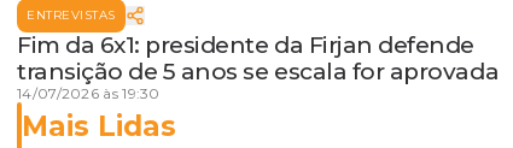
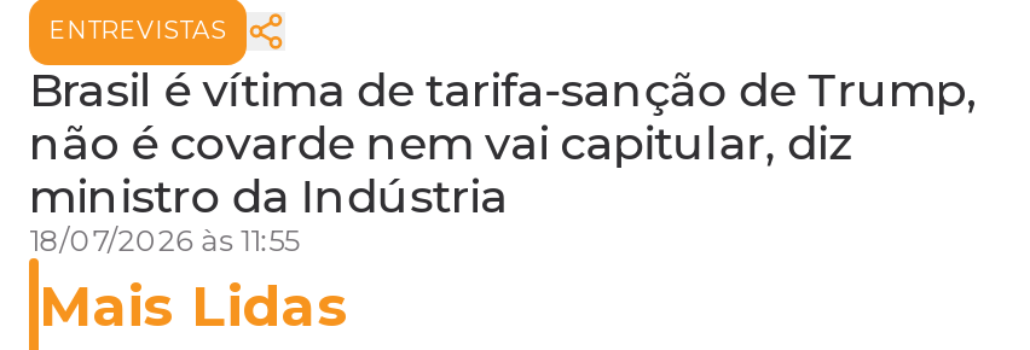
- Fim da 6x1: presidente da Firjan defende
- transição de 5 anos se escala for aprovada
- 14/07/2026 às 19:30
+ Brasil é vítima de tarifa-sanção de Trump,
+ não é covarde nem vai capitular, diz
+ ministro da Indústria
+ 18/07/2026 às 11:55
